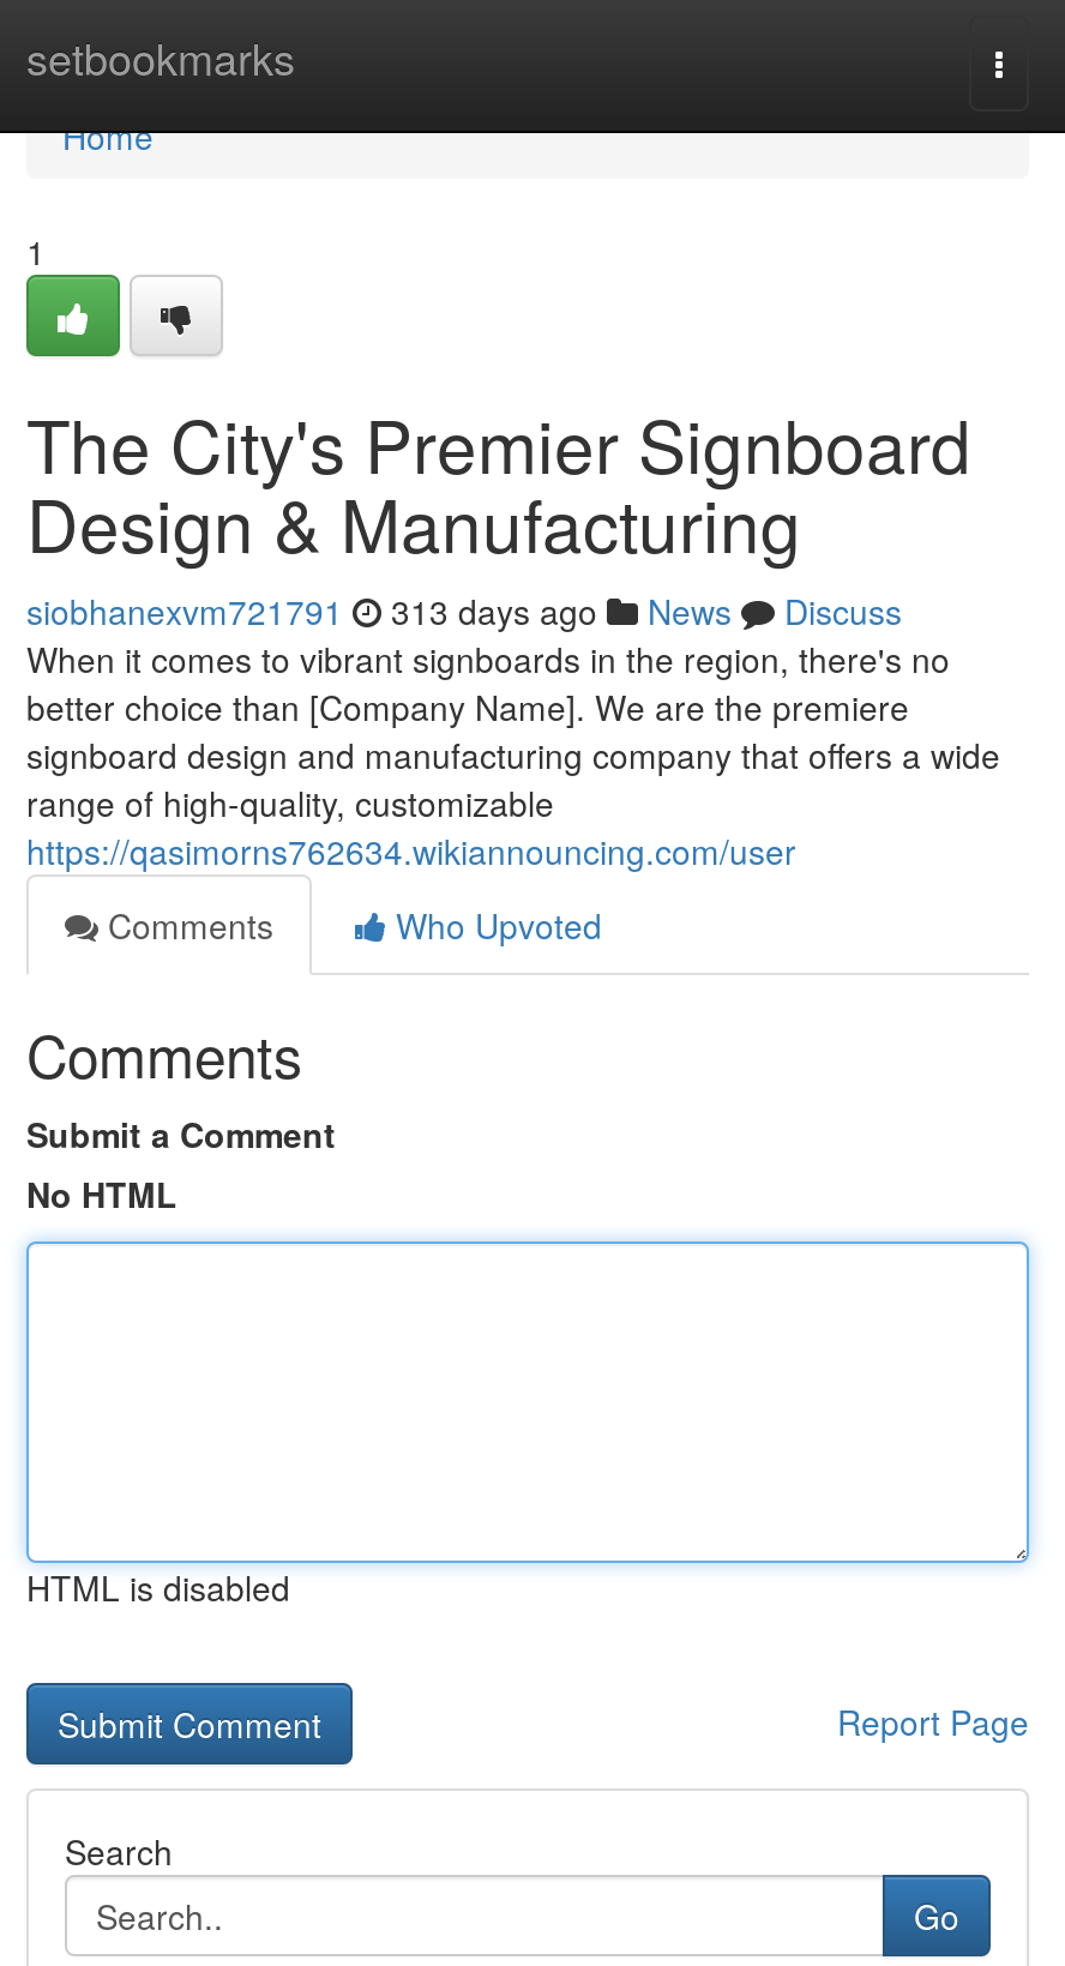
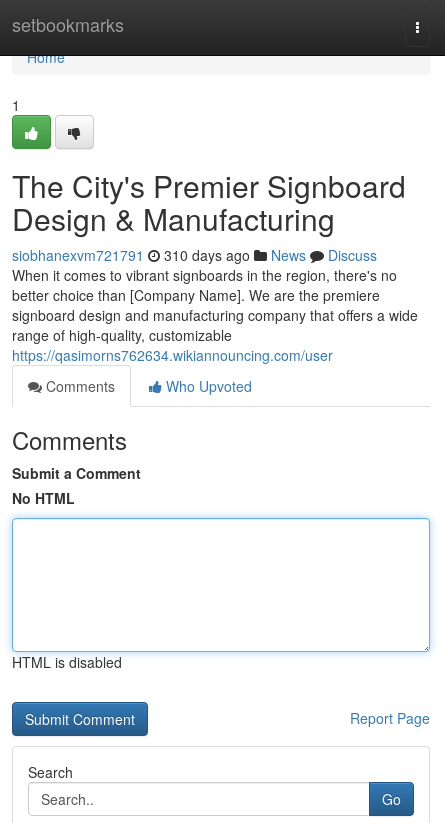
- siobhanexvm721791 313 days ago News Discuss
+ siobhanexvm721791 310 days ago News Discuss
